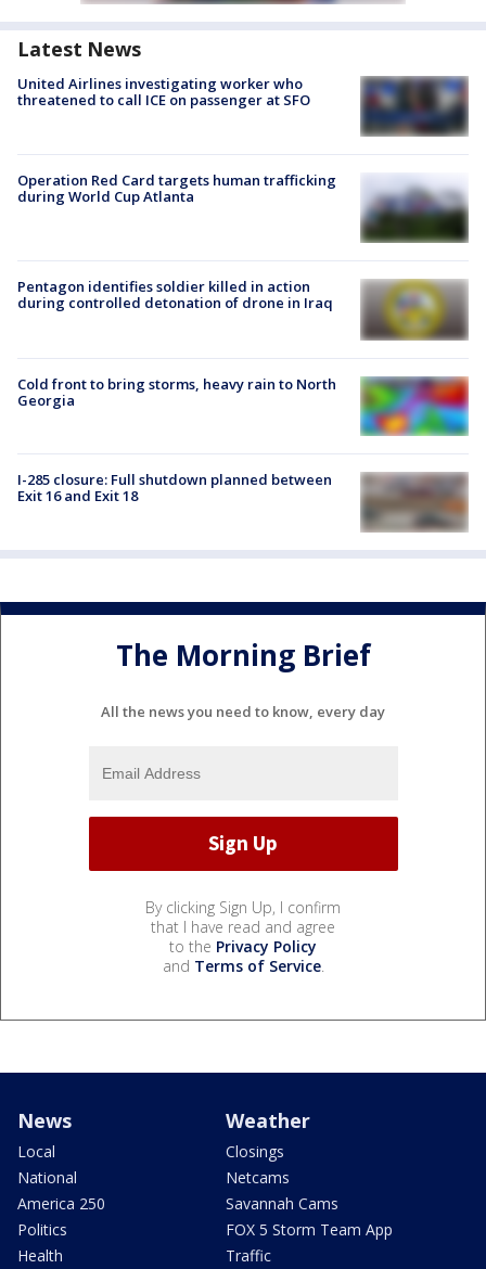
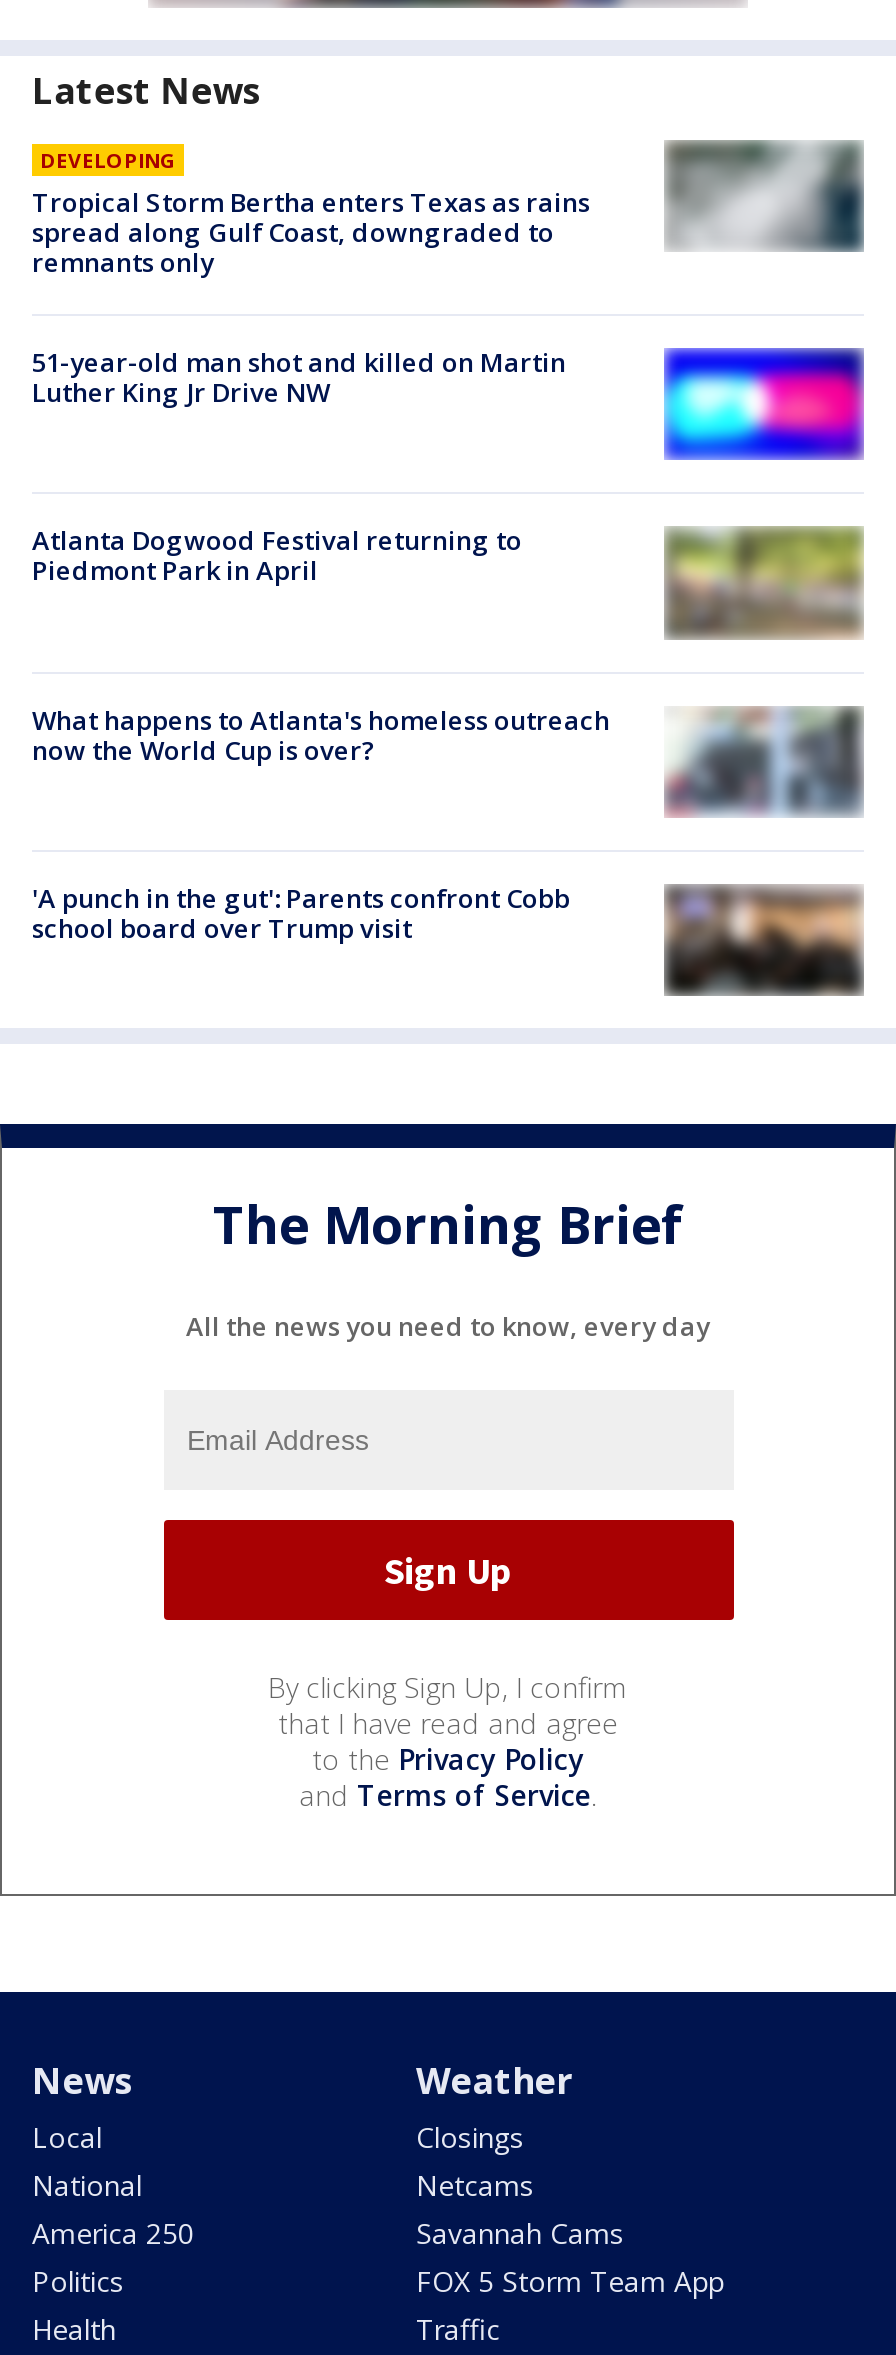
- United Airlines investigating worker who
- threatened to call ICE on passenger at SFO
+ DEVELOPING
+ Tropical Storm Bertha enters Texas as rains
+ spread along Gulf Coast, downgraded to
+ remnants only

- [image]
+ [image]

- Operation Red Card targets human trafficking
- during World Cup Atlanta
+ 51-year-old man shot and killed on Martin
+ Luther King Jr Drive NW

- [image]
+ [image]

- Pentagon identifies soldier killed in action
- during controlled detonation of drone in Iraq
+ Atlanta Dogwood Festival returning to
+ Piedmont Park in April

- [image]
+ [image]

- [image]
- Cold front to bring storms, heavy rain to North
- Georgia
+ [image]
+ What happens to Atlanta's homeless outreach
+ now the World Cup is over?

- I-285 closure: Full shutdown planned between
- Exit 16 and Exit 18
+ 'A punch in the gut': Parents confront Cobb
+ school board over Trump visit

- [image]
+ [image]
